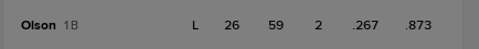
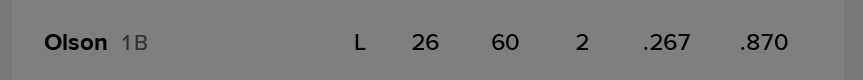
- 59
+ 60

- .873
+ .870
